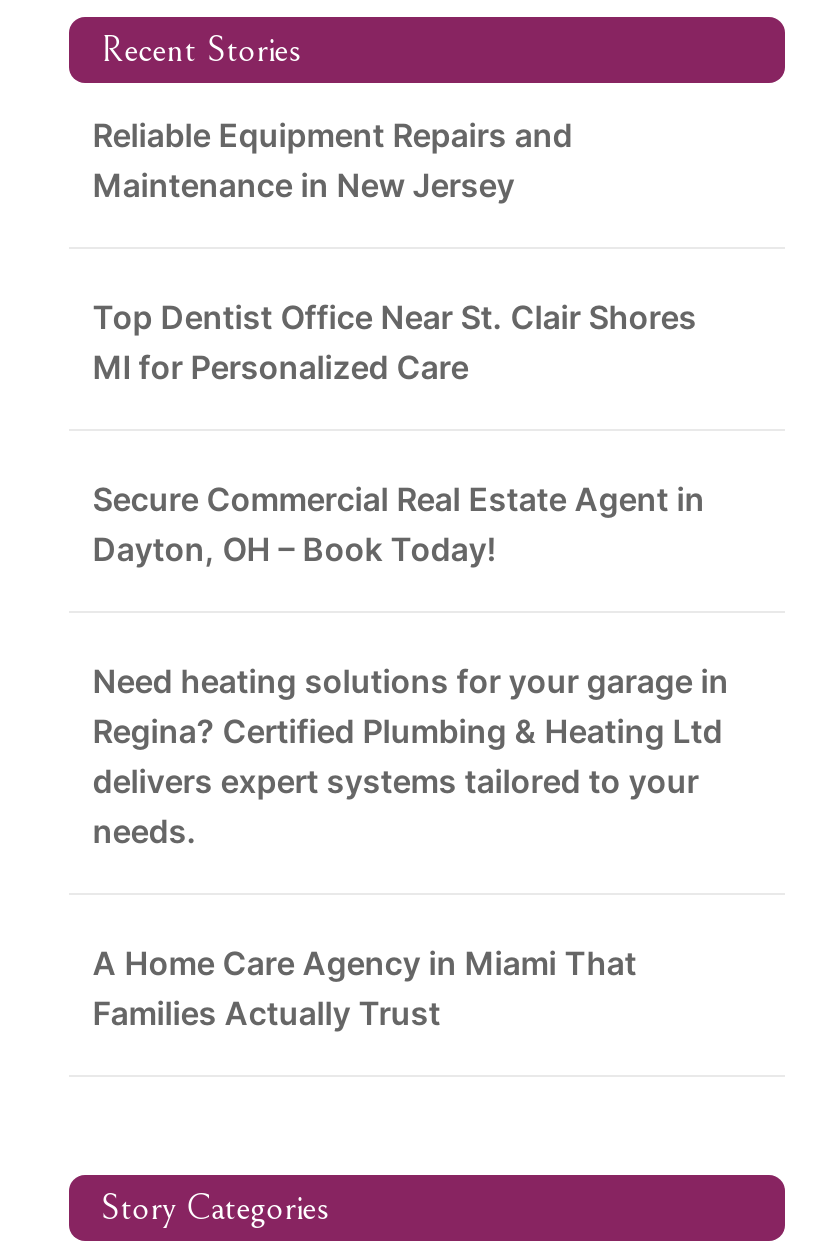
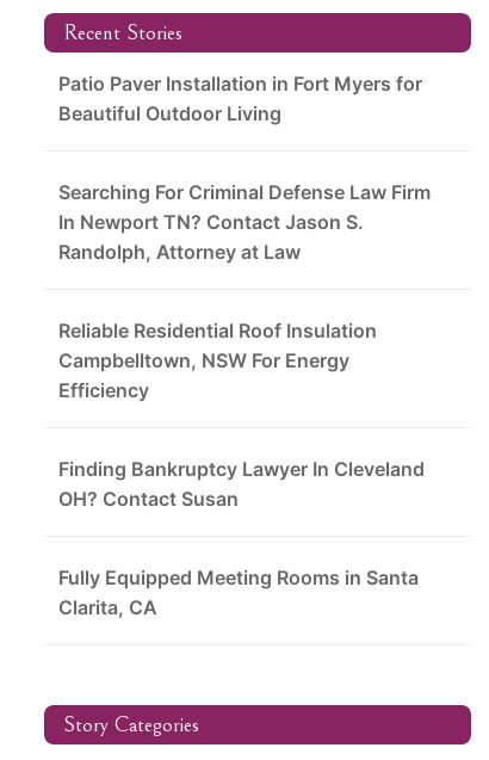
- Reliable Equipment Repairs and
- Maintenance in New Jersey
+ Patio Paver Installation in Fort Myers for
+ Beautiful Outdoor Living

- Top Dentist Office Near St. Clair Shores
- MI for Personalized Care
+ Searching For Criminal Defense Law Firm
+ In Newport TN? Contact Jason S.
+ Randolph, Attorney at Law

- Secure Commercial Real Estate Agent in
- Dayton, OH – Book Today!
+ Reliable Residential Roof Insulation
+ Campbelltown, NSW For Energy
+ Efficiency

- Need heating solutions for your garage in
- Regina? Certified Plumbing & Heating Ltd
- delivers expert systems tailored to your
- needs.
+ Finding Bankruptcy Lawyer In Cleveland
+ OH? Contact Susan

- A Home Care Agency in Miami That
- Families Actually Trust
+ Fully Equipped Meeting Rooms in Santa
+ Clarita, CA
